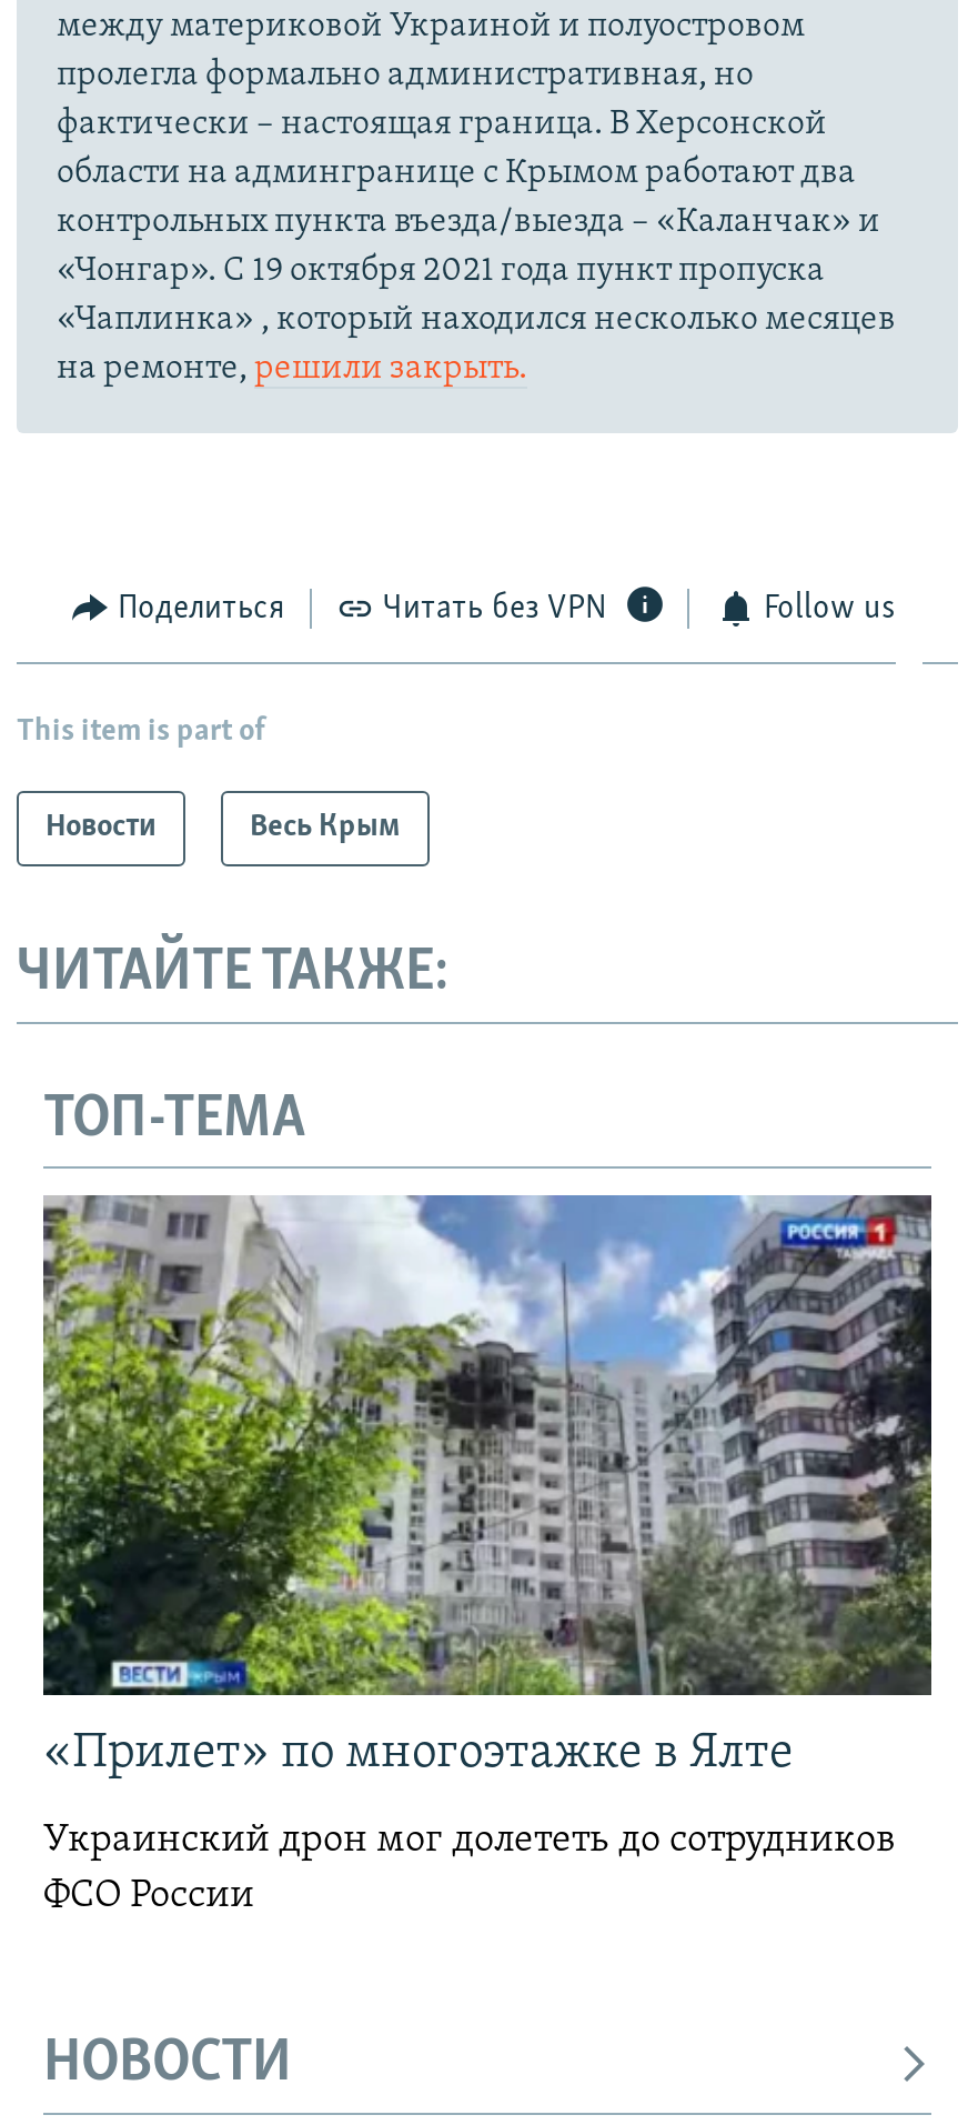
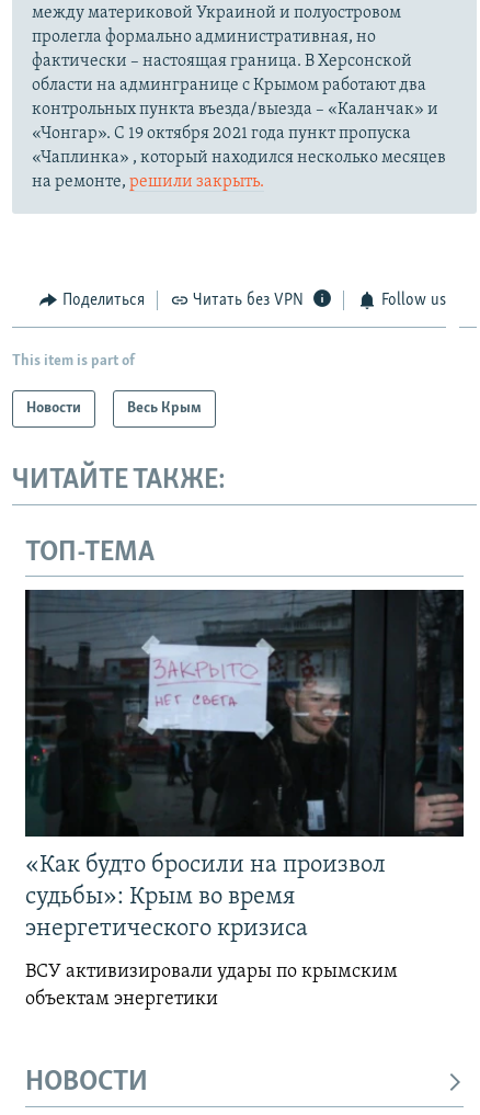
- [image]
- «Прилет» по многоэтажке в Ялте
+ [image]
+ «Как будто бросили на произвол
+ судьбы»: Крым во время
+ энергетического кризиса

- Украинский дрон мог долететь до сотрудников
- ФСО России
+ ВСУ активизировали удары по крымским
+ объектам энергетики
